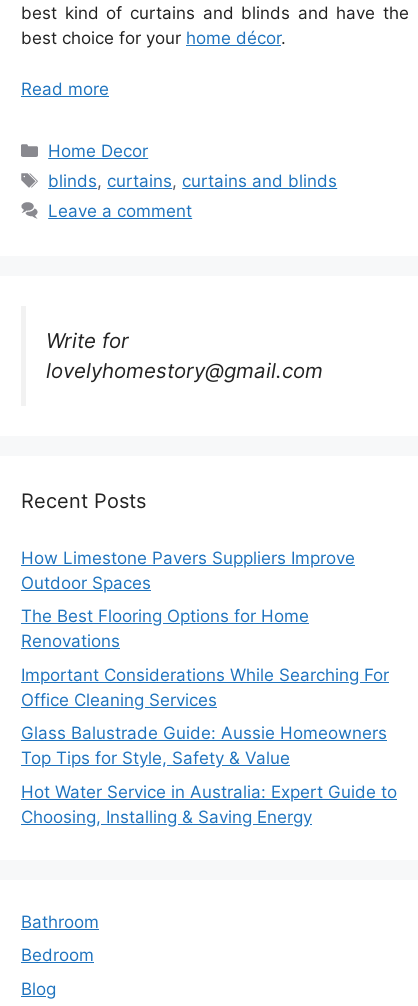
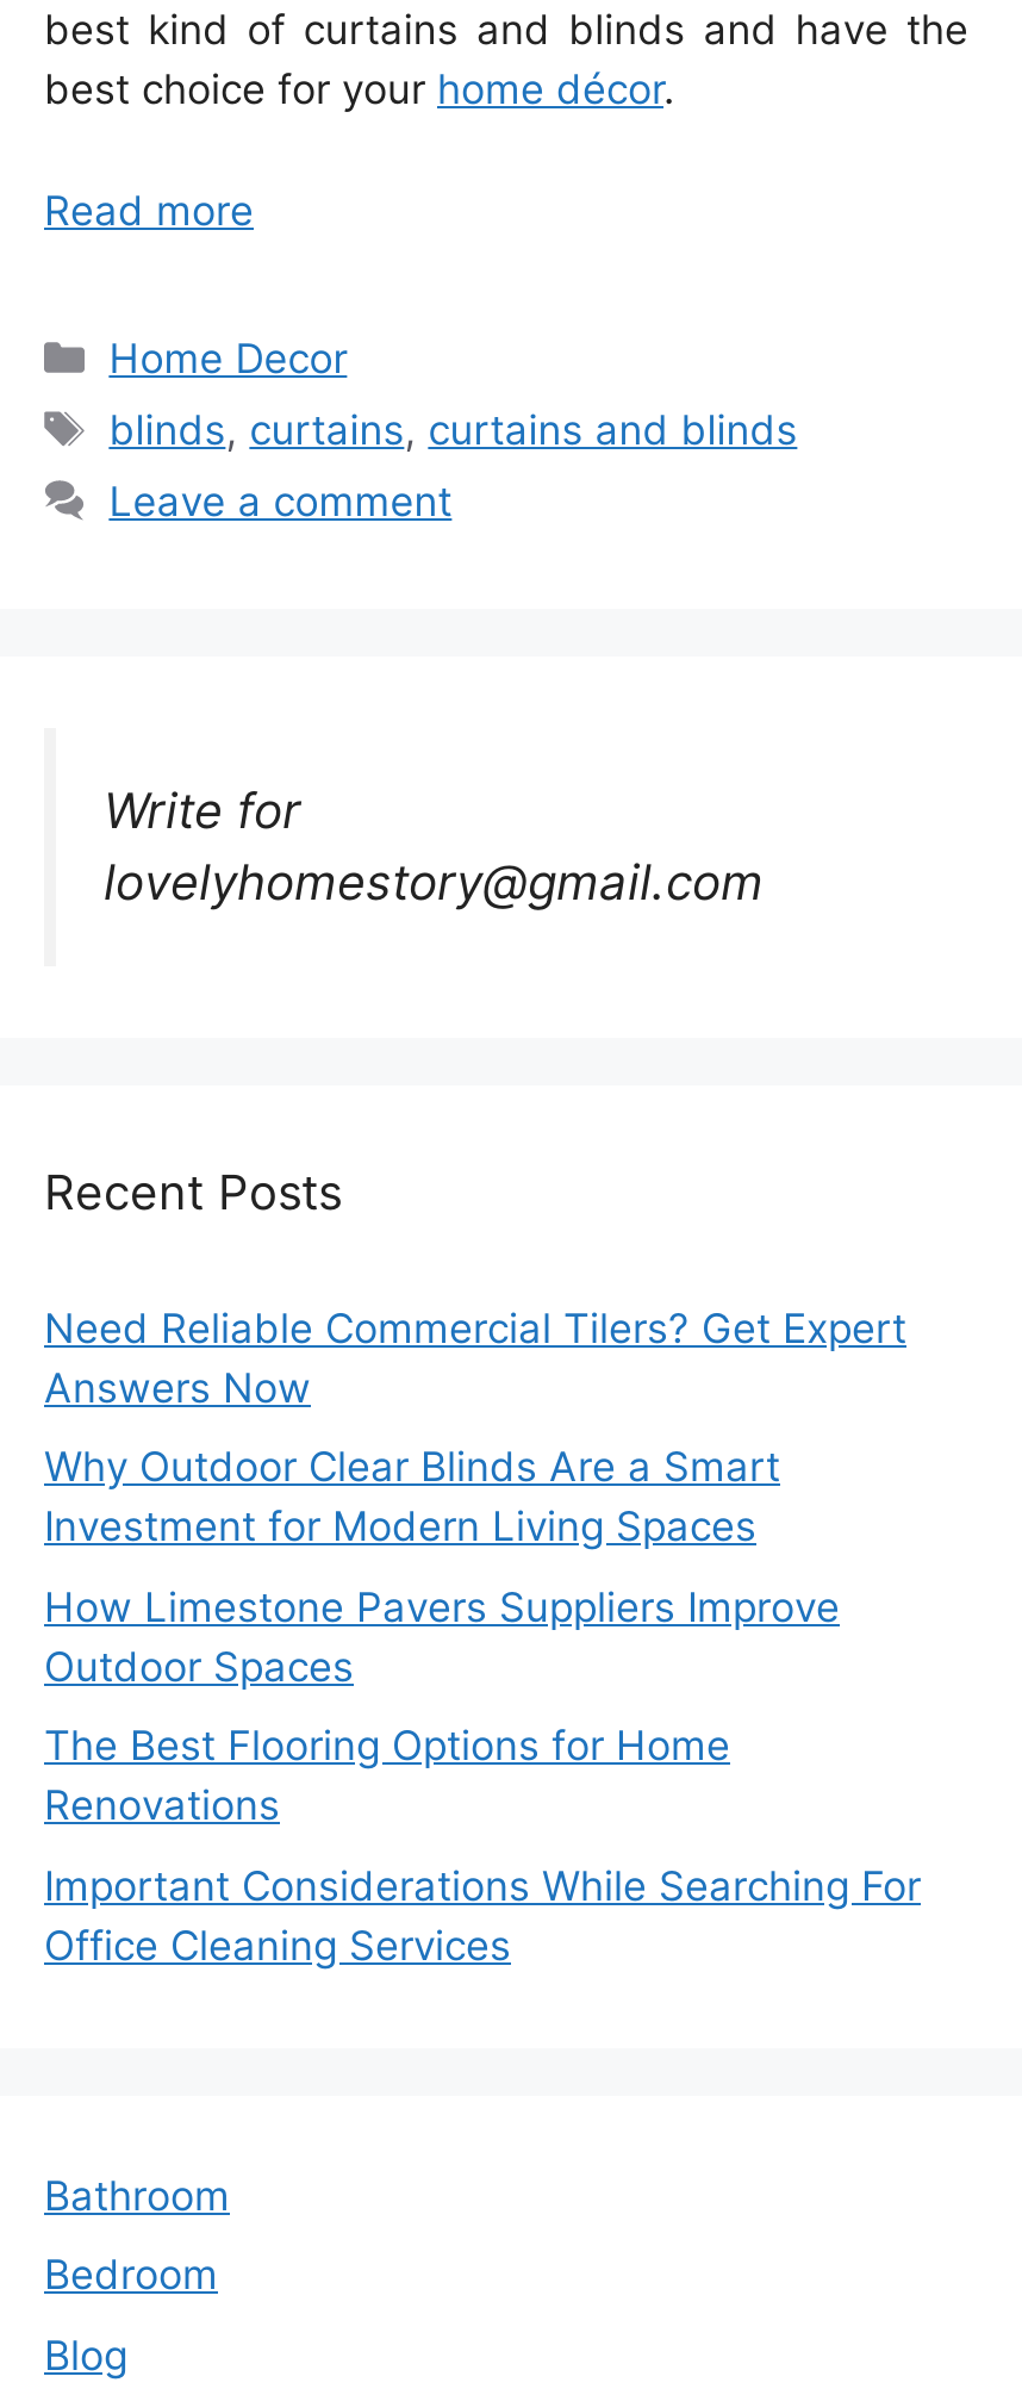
+ Need Reliable Commercial Tilers? Get Expert
+ Answers Now
+ Why Outdoor Clear Blinds Are a Smart
+ Investment for Modern Living Spaces

moved down: How Limestone Pavers Suppliers Improve | Outdoor Spaces | The Best Flooring Options for Home | Renovations | Important Considerations While Searching For | Office Cleaning Services

- Glass Balustrade Guide: Aussie Homeowners
- Top Tips for Style, Safety & Value
- Hot Water Service in Australia: Expert Guide to
- Choosing, Installing & Saving Energy
